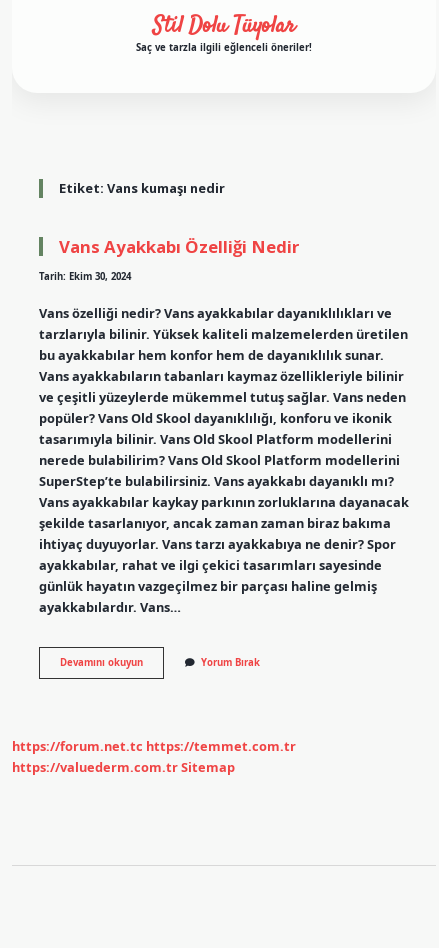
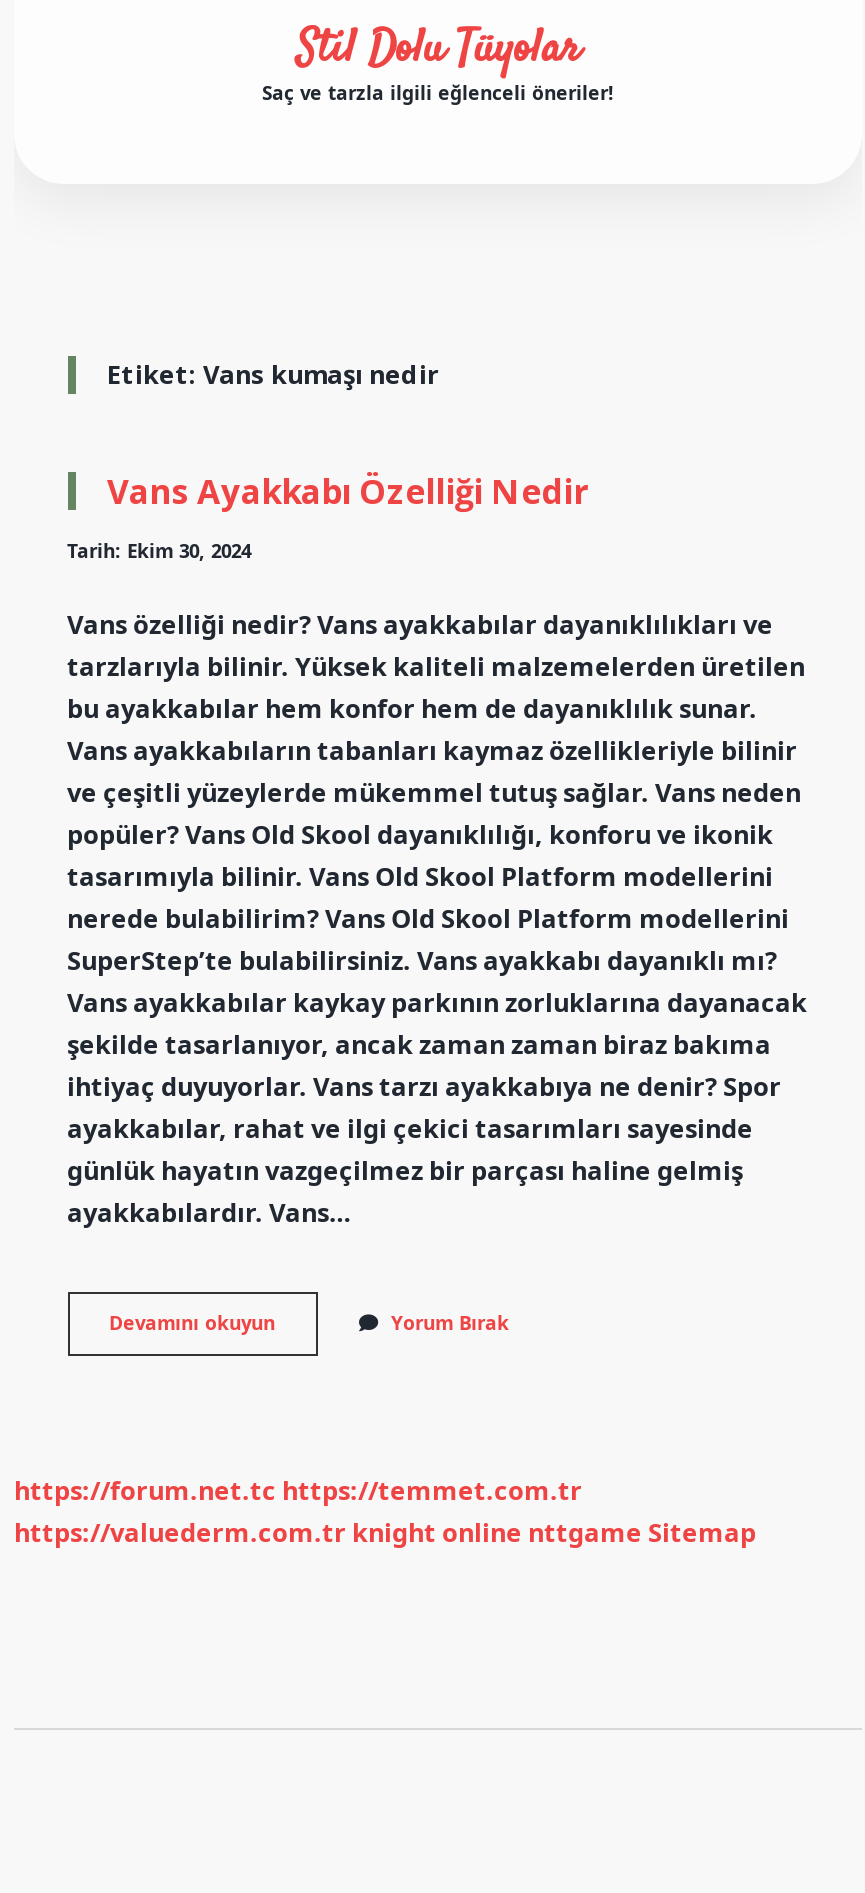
- https://valuederm.com.tr Sitemap
+ https://valuederm.com.tr knight online nttgame Sitemap
